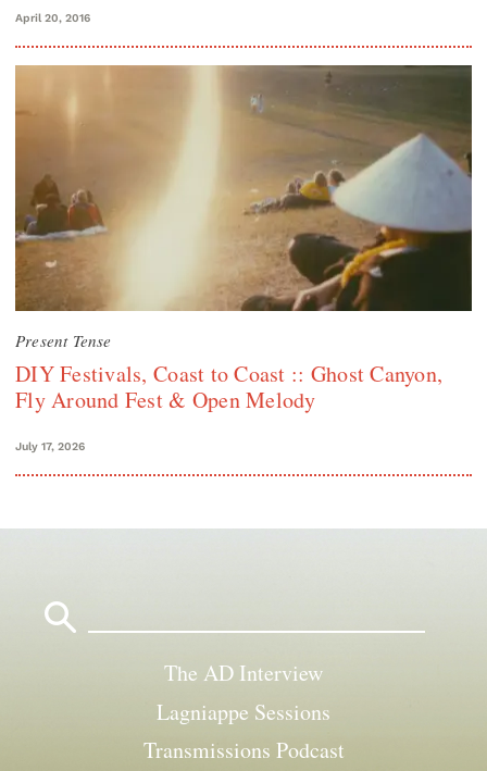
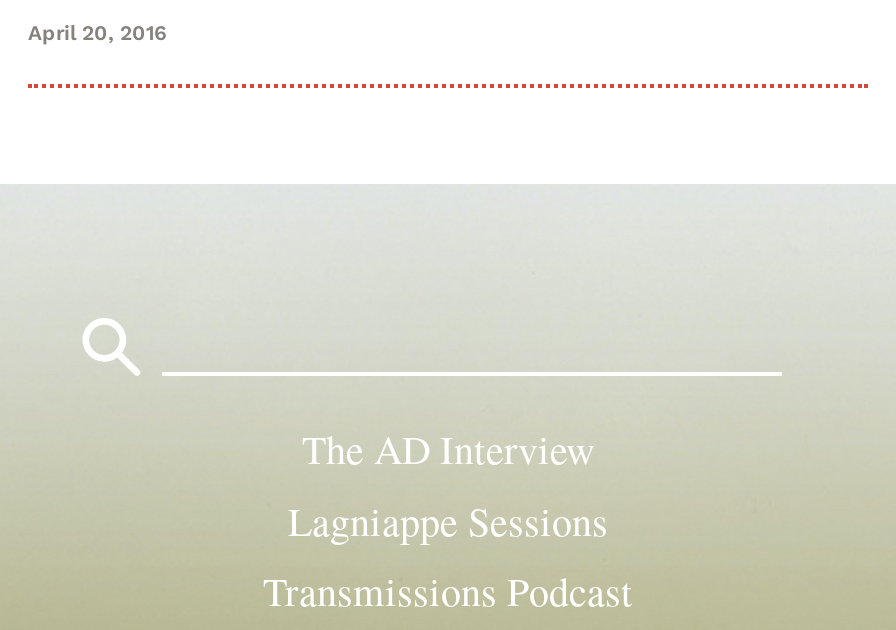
- [image]
- Present Tense
- DIY Festivals, Coast to Coast :: Ghost Canyon,
- Fly Around Fest & Open Melody
- July 17, 2026
